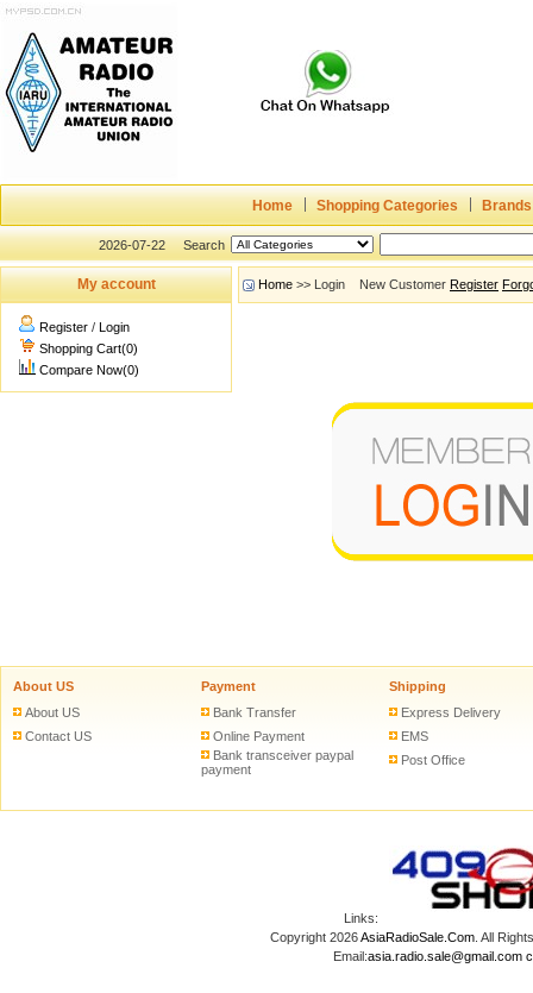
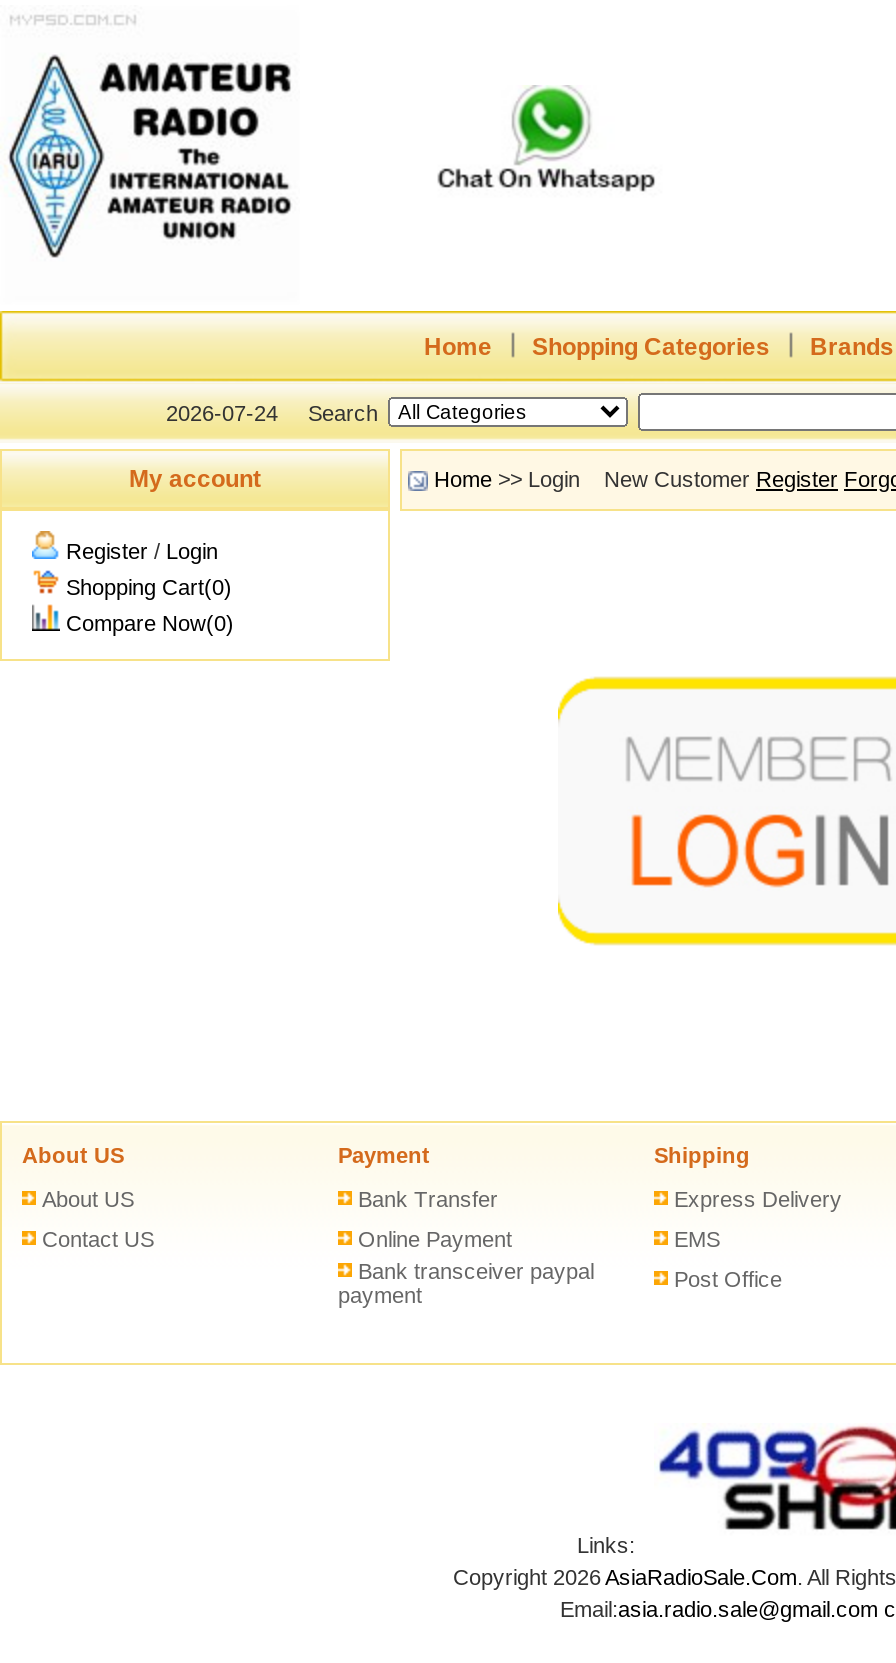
- 2026-07-22 Search
+ 2026-07-24 Search
